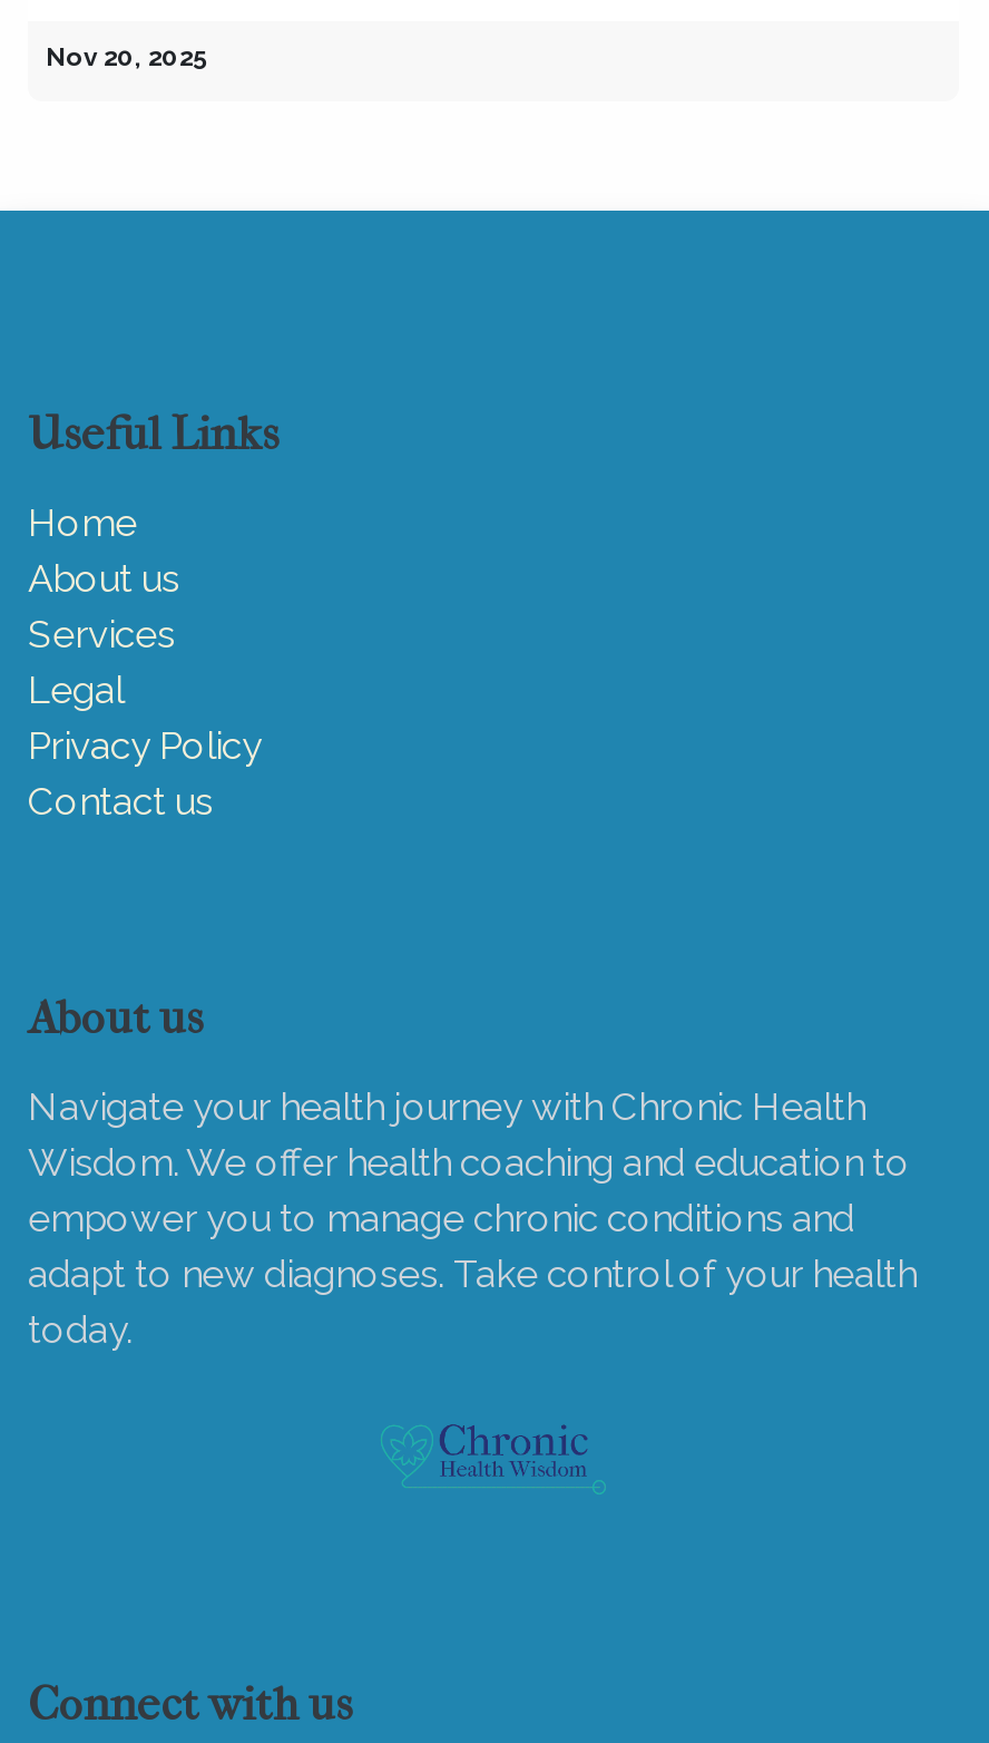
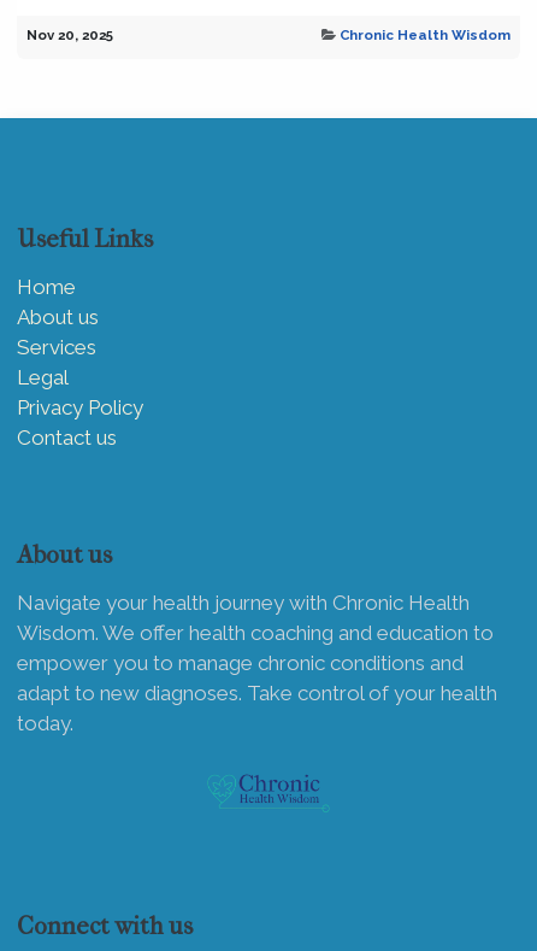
+ Chronic Health Wisdom
